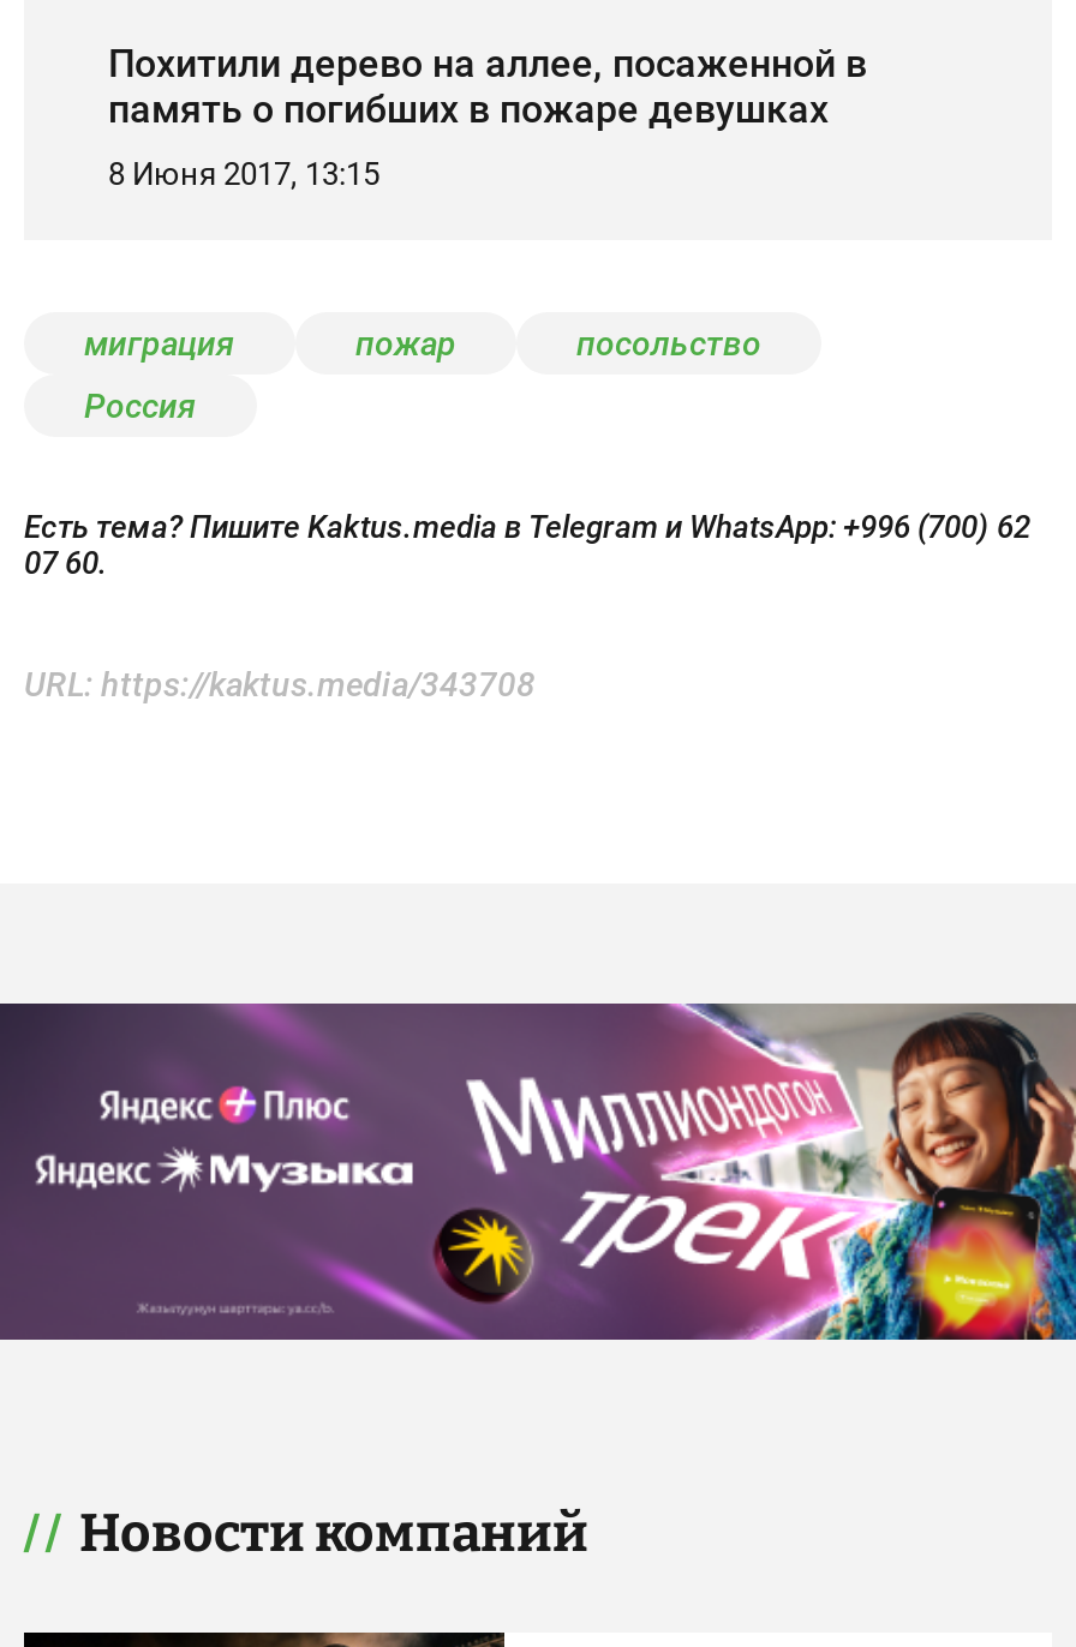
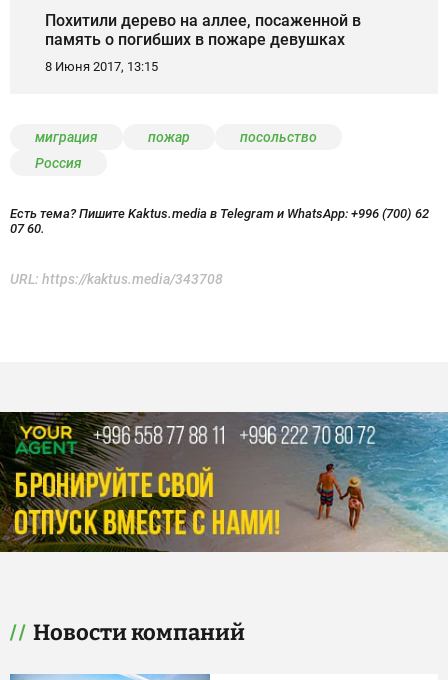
- [image]
+ [image]
